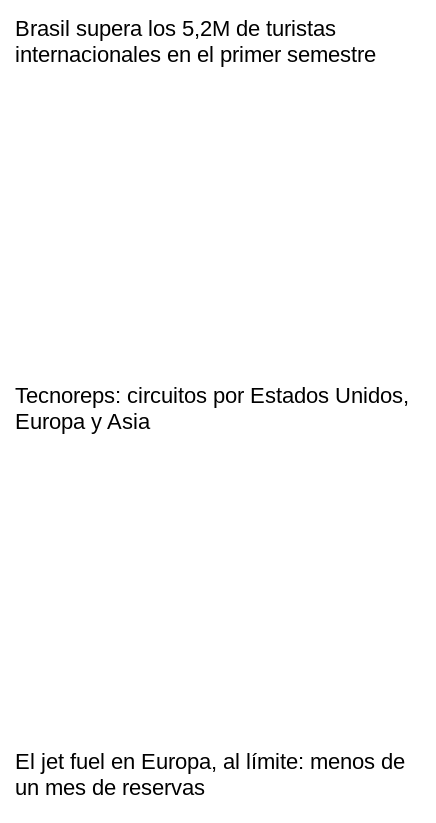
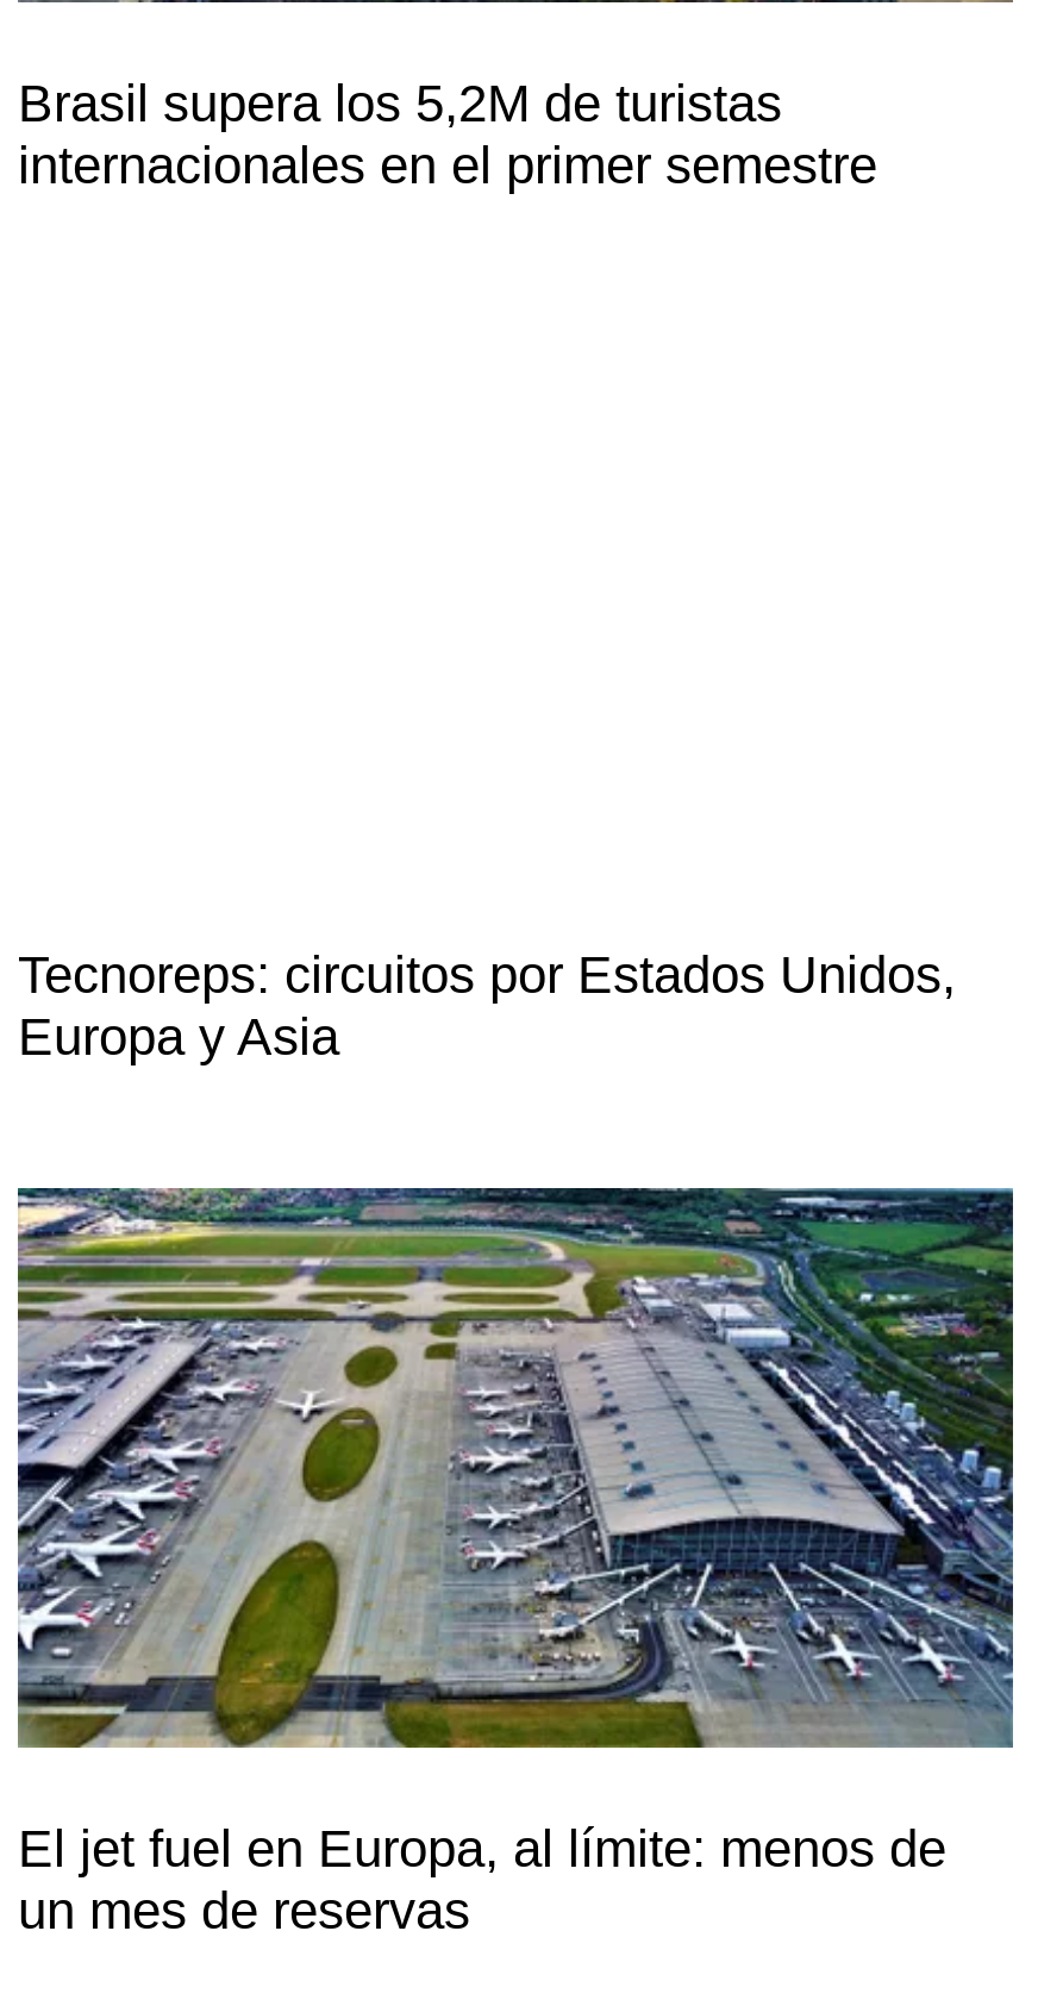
+ [image]
